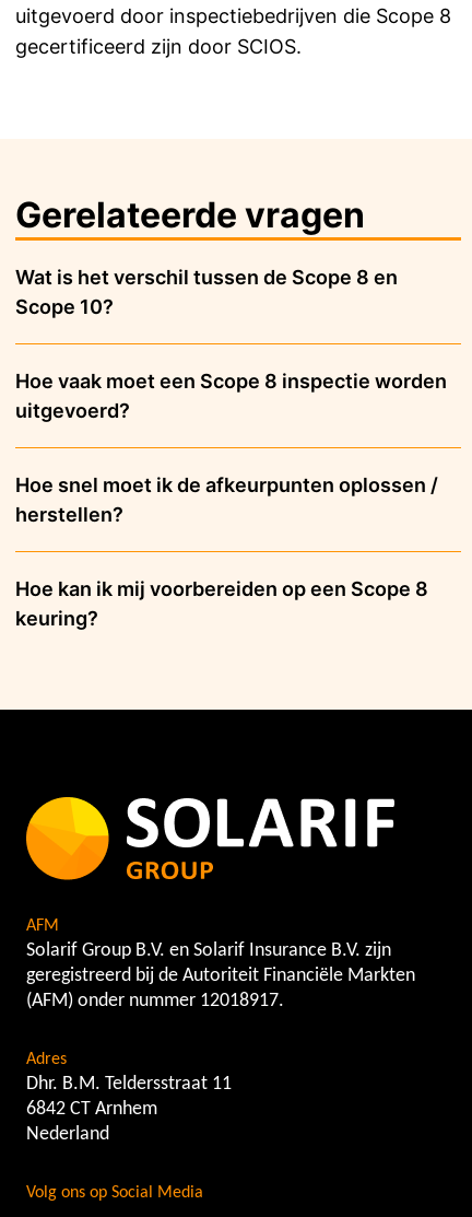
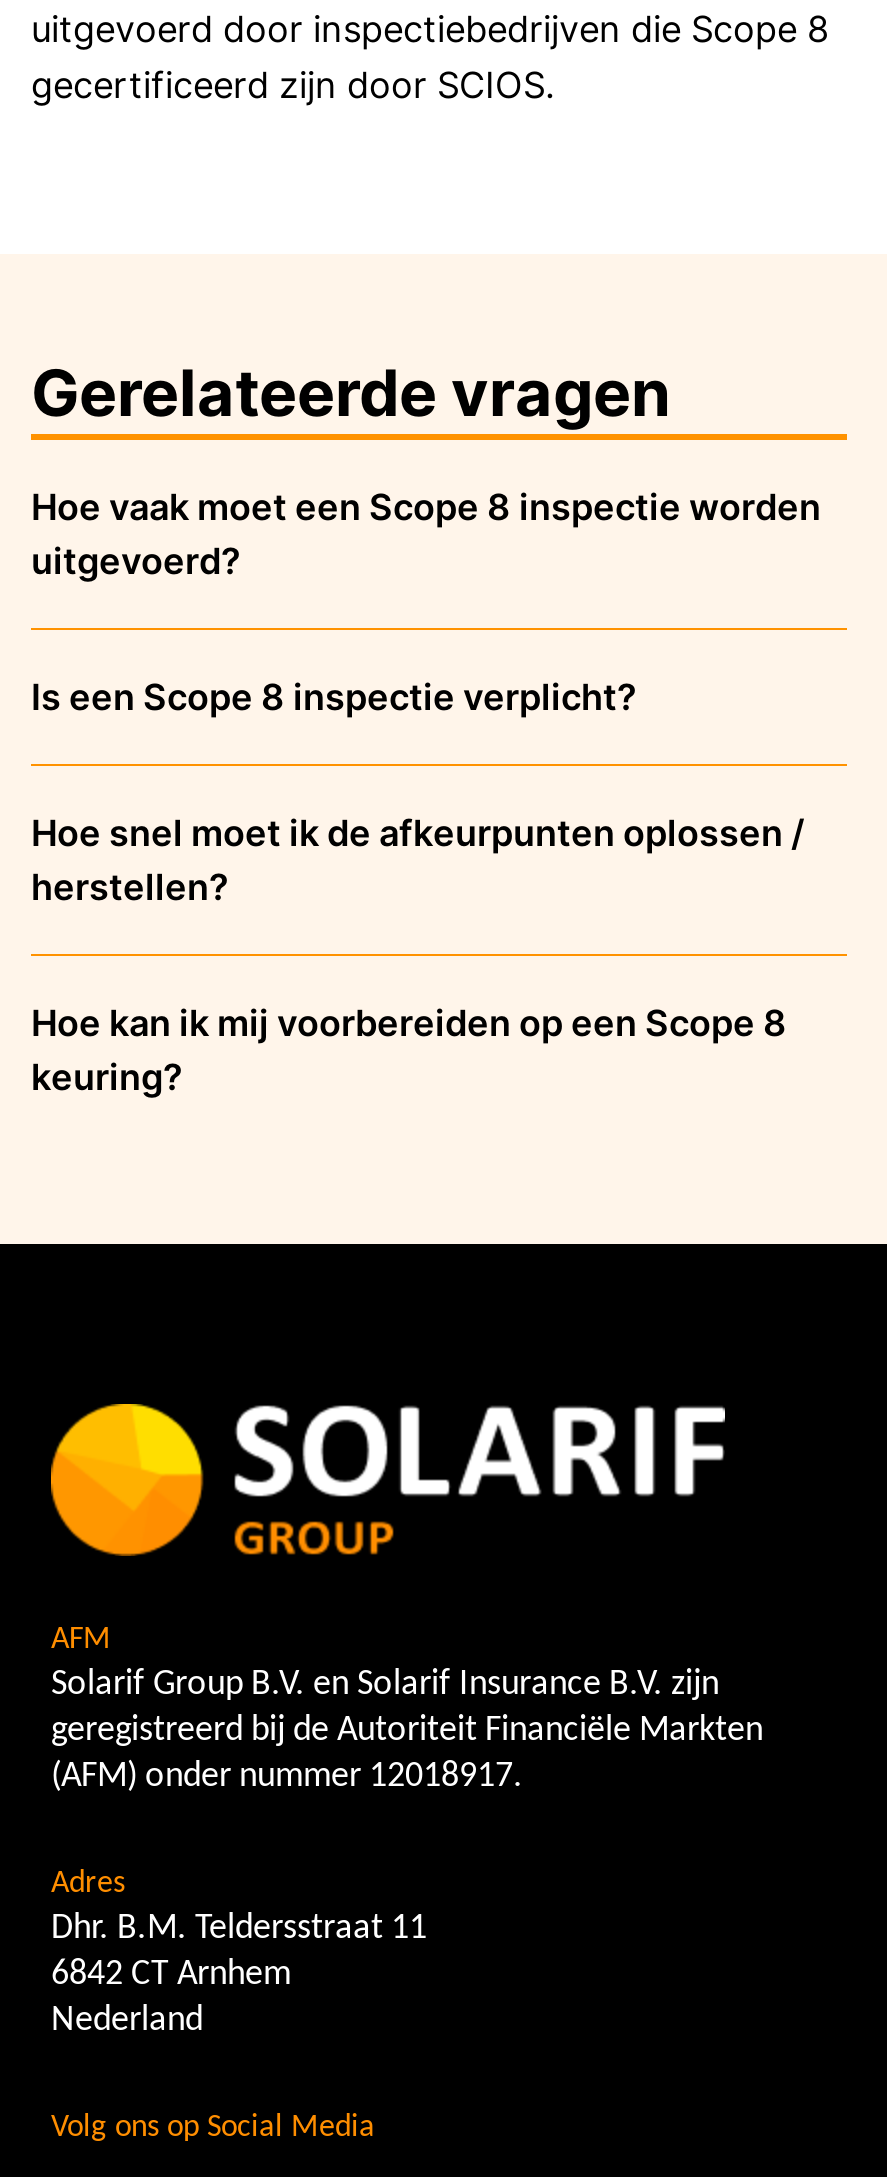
- Wat is het verschil tussen de Scope 8 en
- Scope 10?

moved up: Hoe vaak moet een Scope 8 inspectie worden | uitgevoerd?

+ Is een Scope 8 inspectie verplicht?
